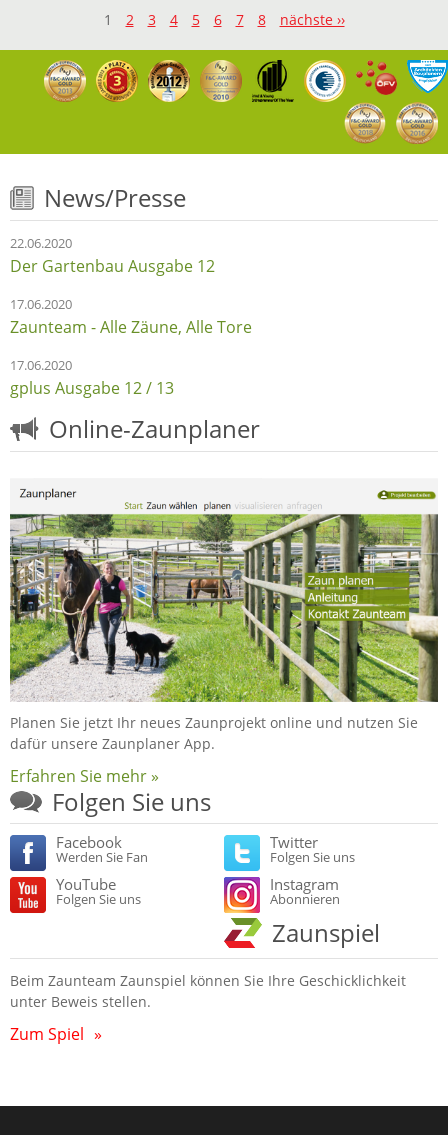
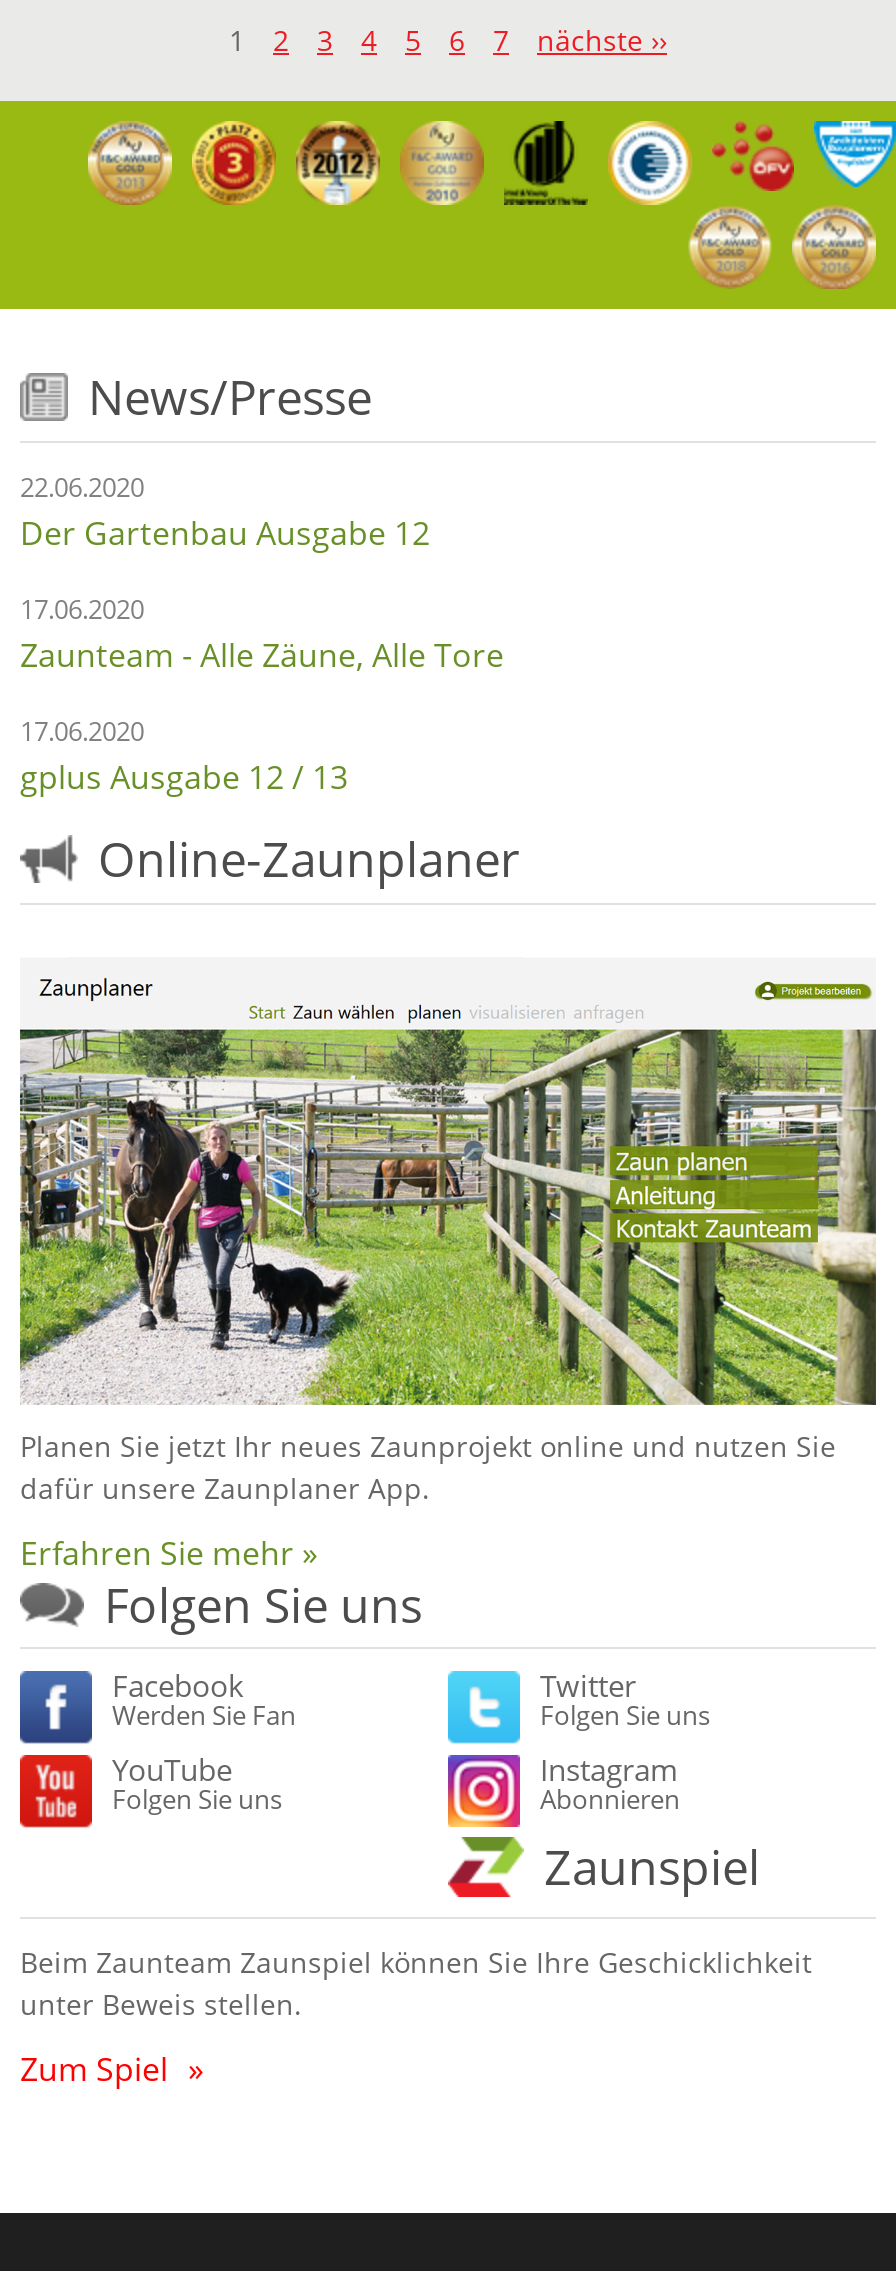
- 8
